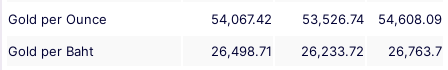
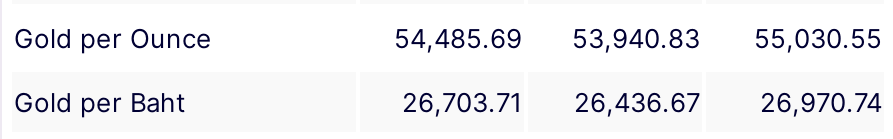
- 54,067.42
+ 54,485.69

- 53,526.74
+ 53,940.83

- 54,608.09
+ 55,030.55

- 26,498.71
+ 26,703.71

- 26,233.72
+ 26,436.67

- 26,763.7
+ 26,970.74
